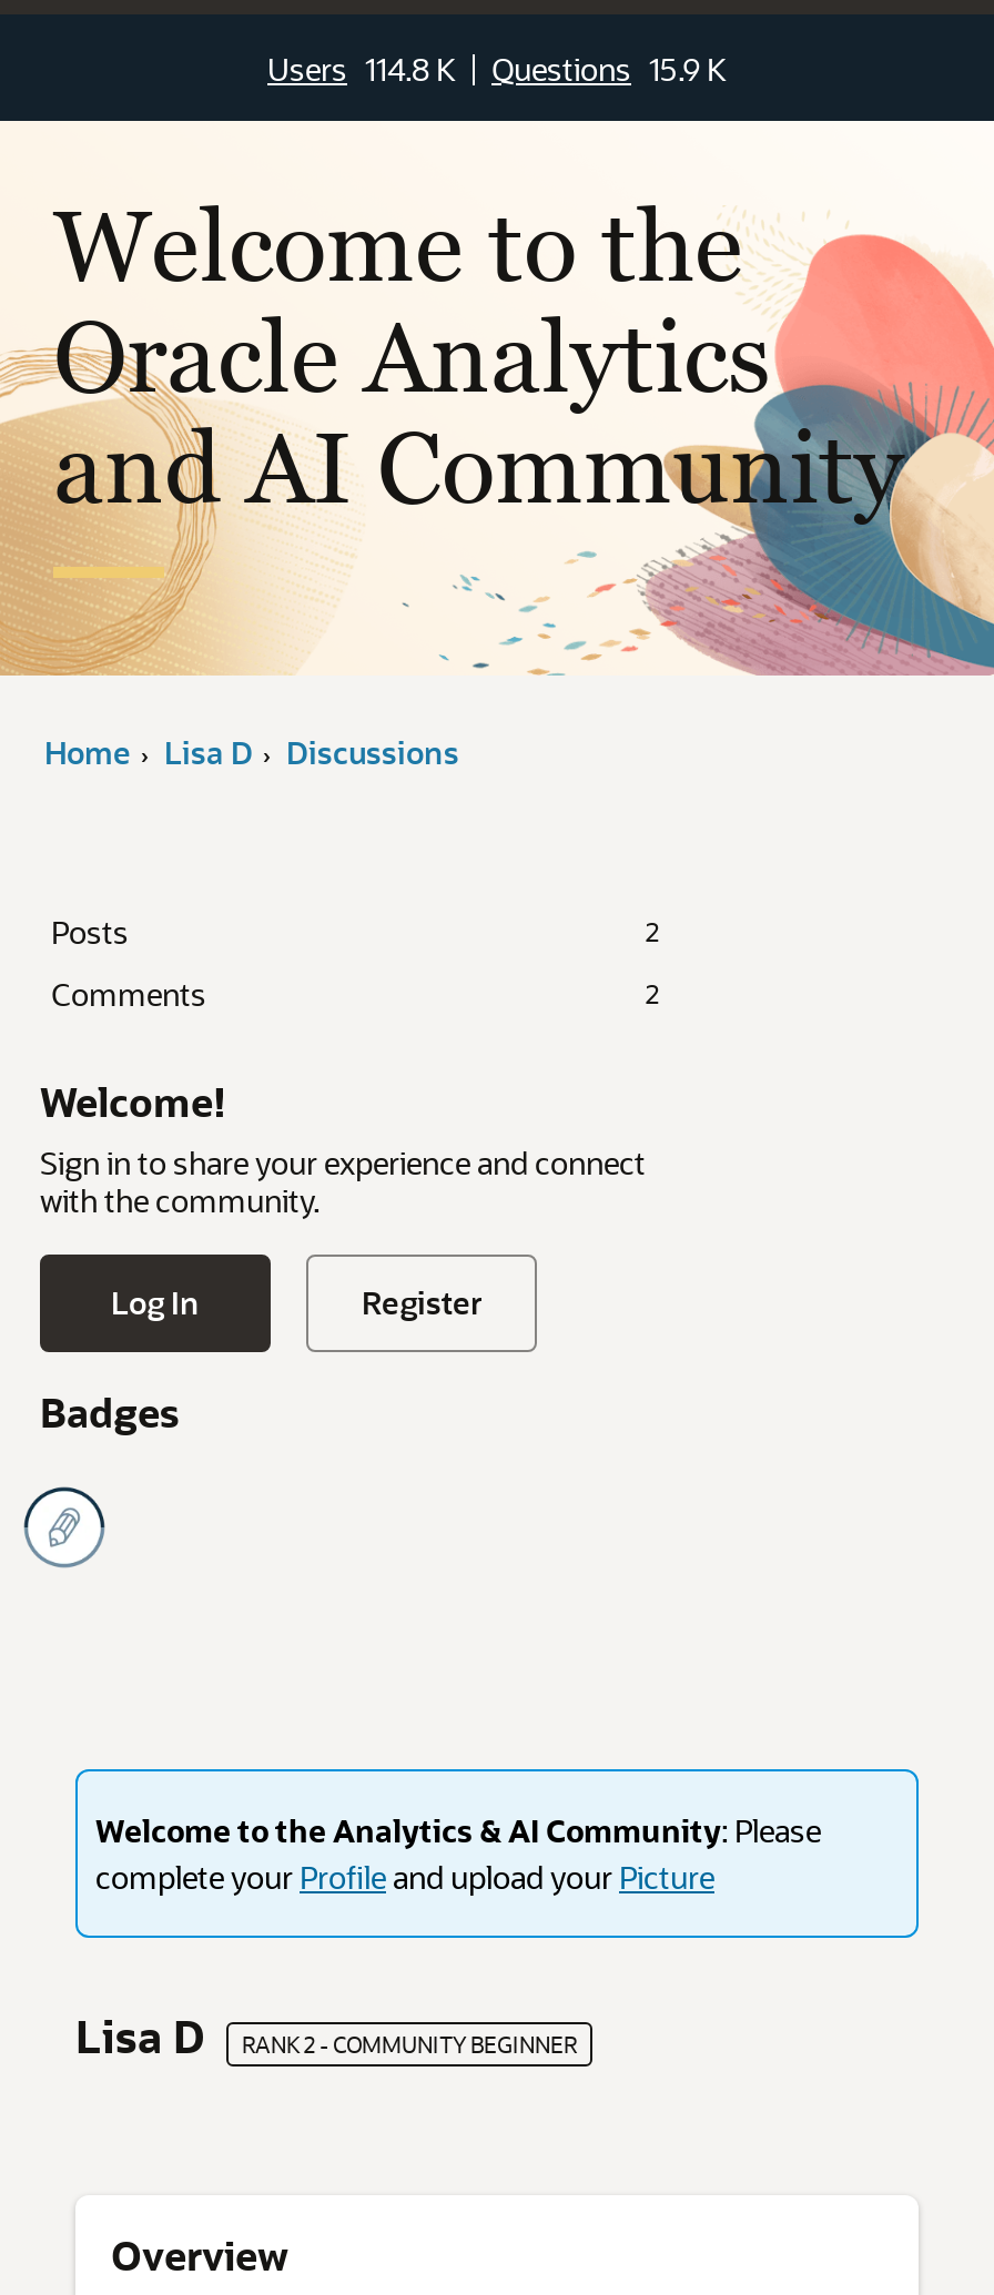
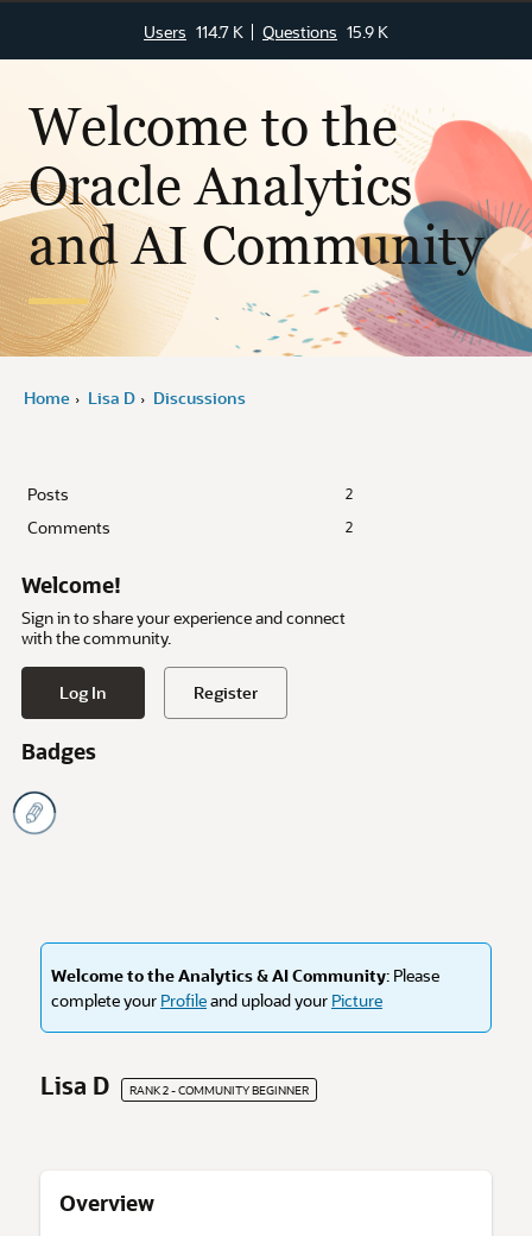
- Users 114.8 K Questions 15.9 K
+ Users 114.7 K Questions 15.9 K
